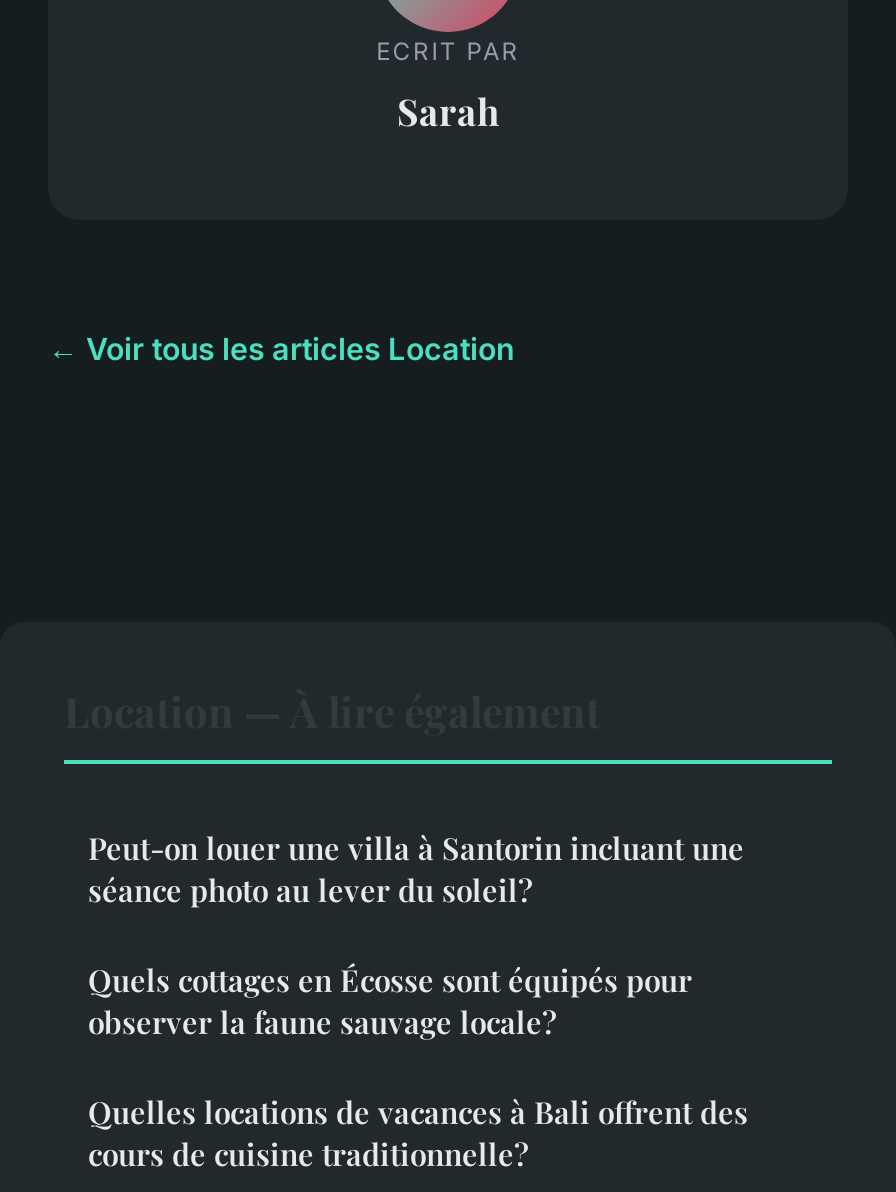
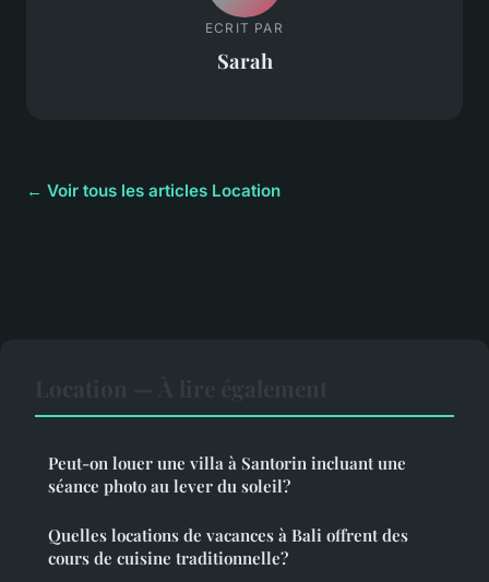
- Quels cottages en Écosse sont équipés pour
- observer la faune sauvage locale?
